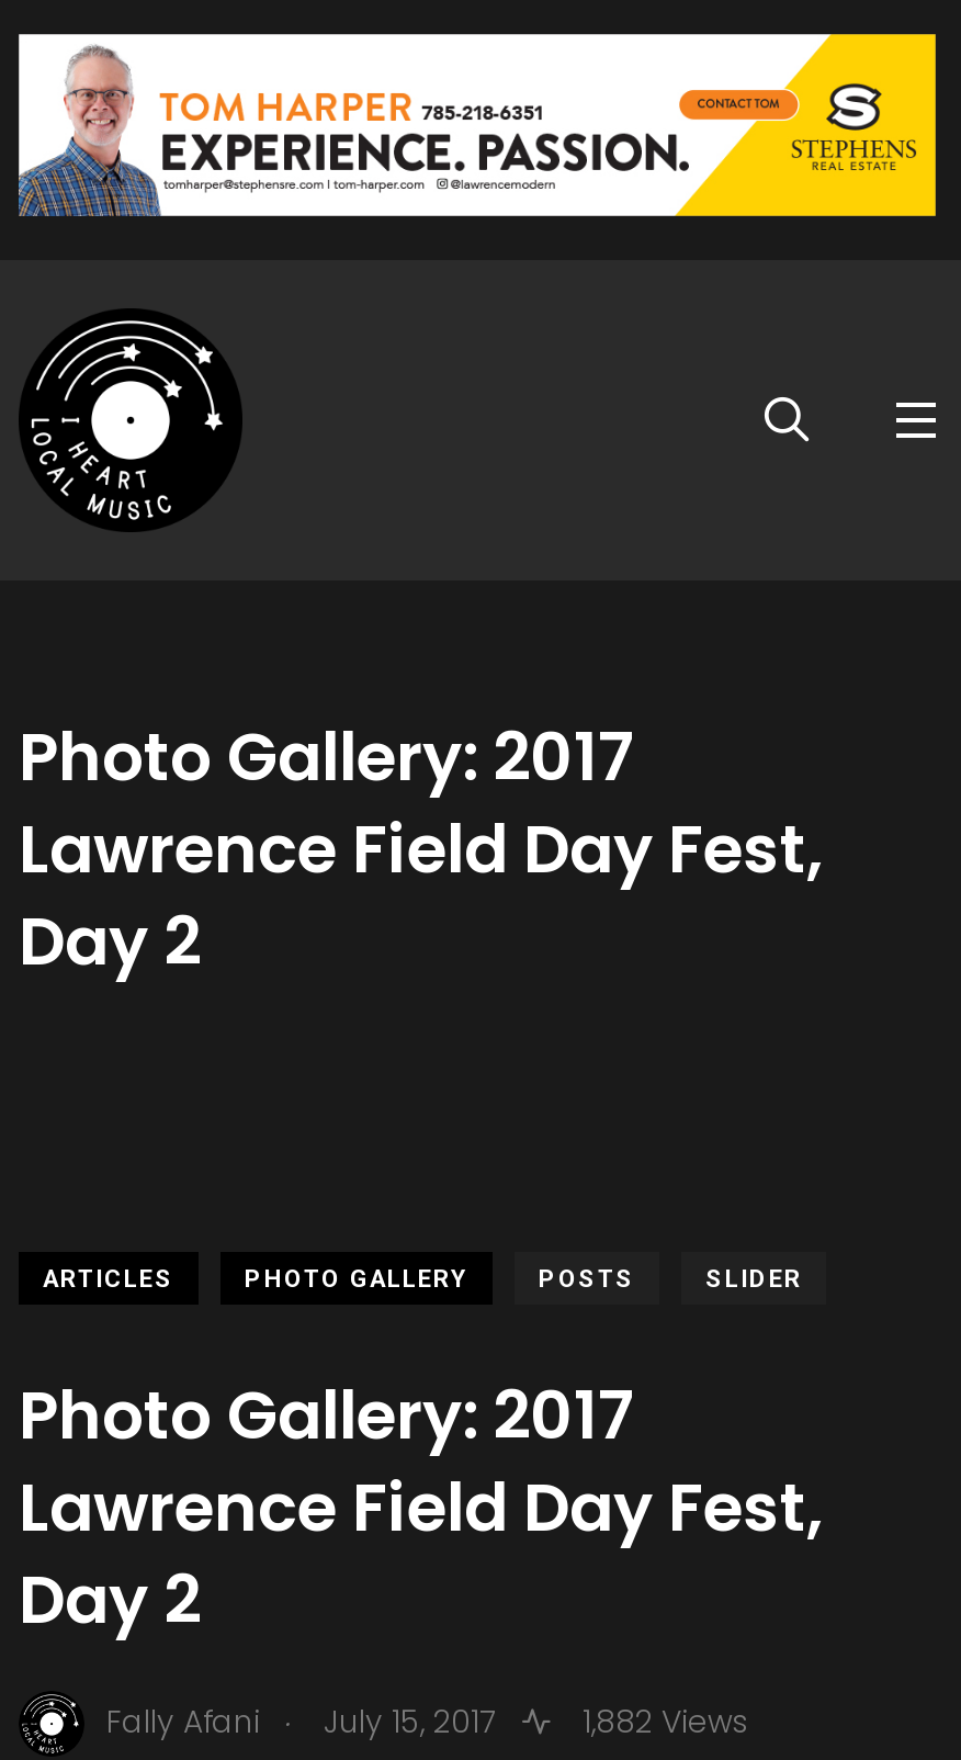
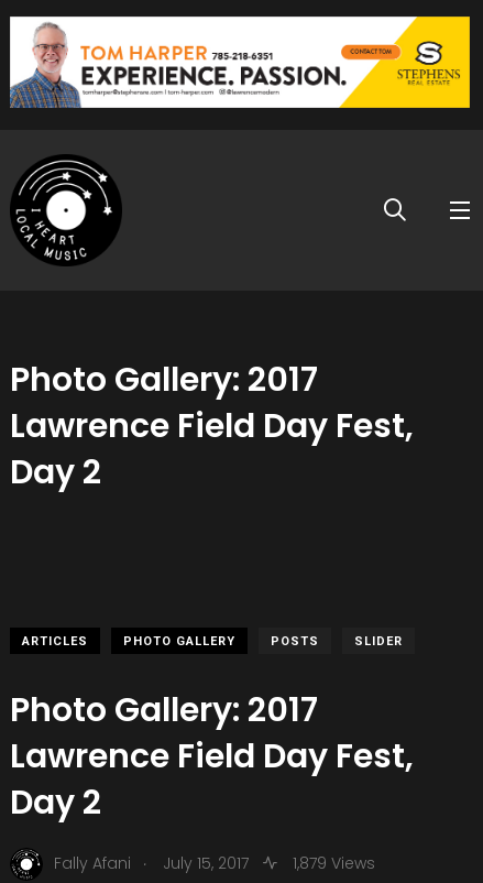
- Fally Afani . July 15, 2017 1,882 Views
+ Fally Afani . July 15, 2017 1,879 Views
